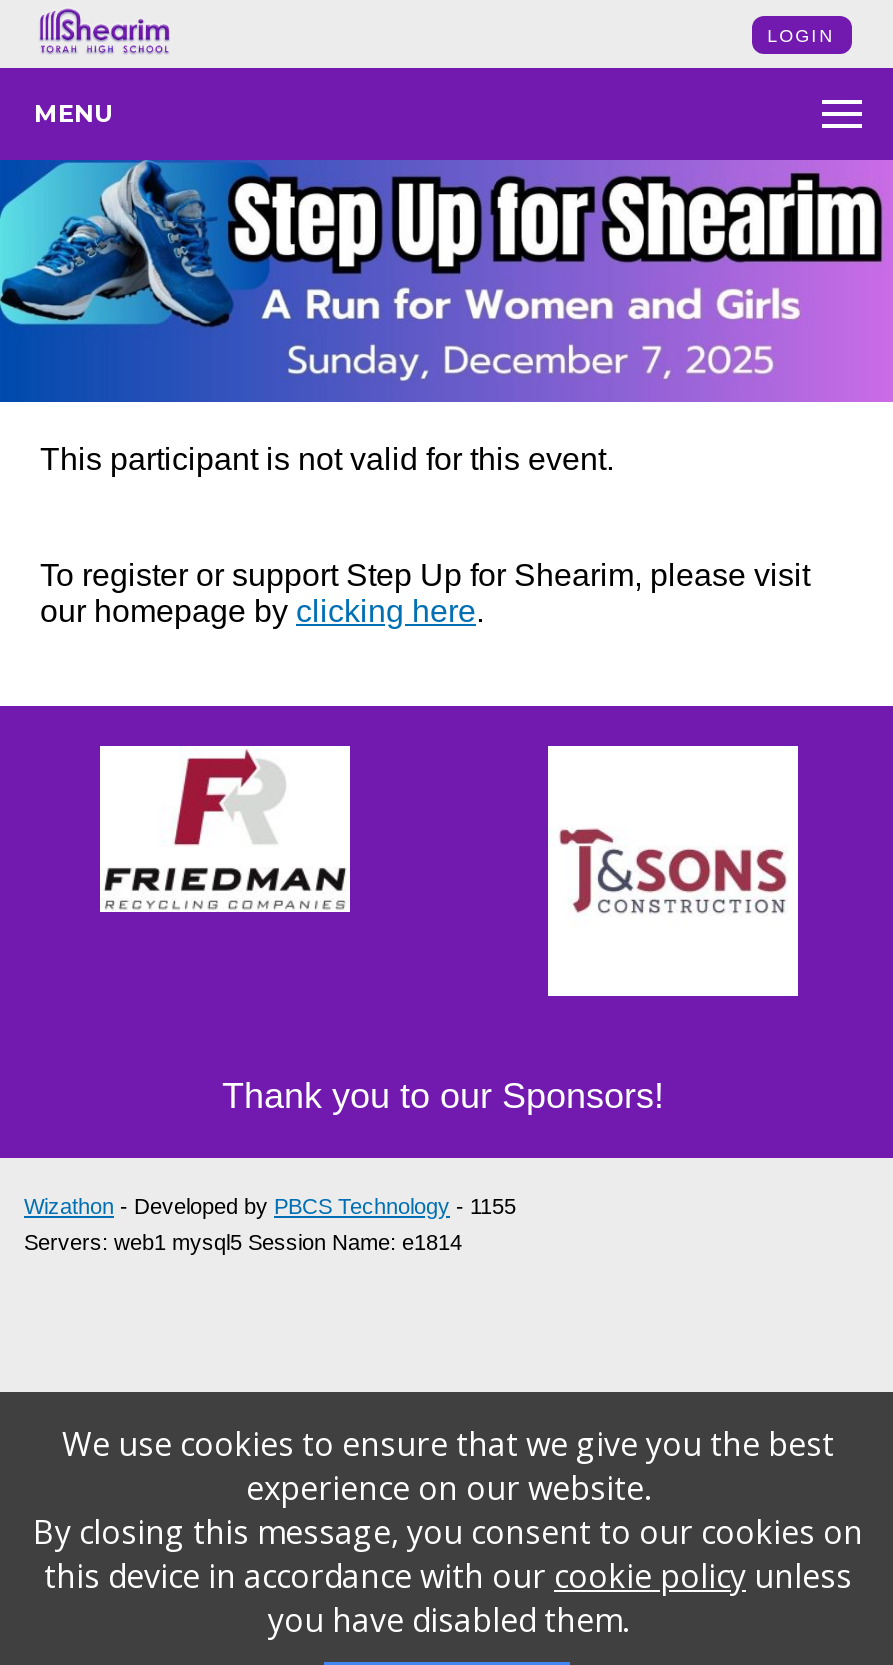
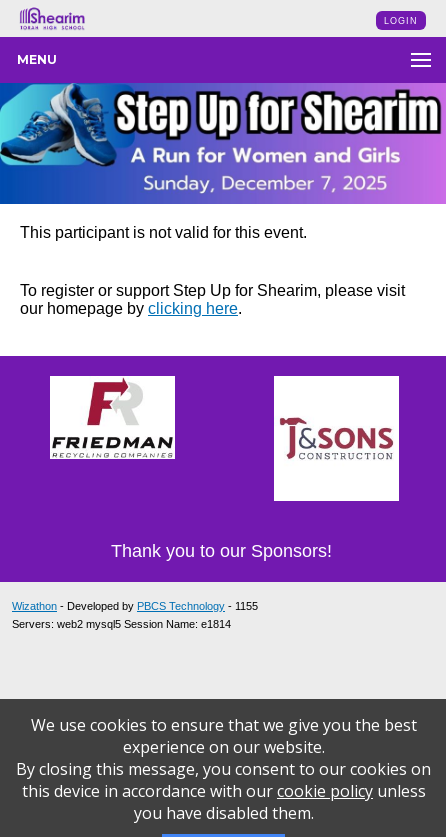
- Servers: web1 mysql5 Session Name: e1814
+ Servers: web2 mysql5 Session Name: e1814
